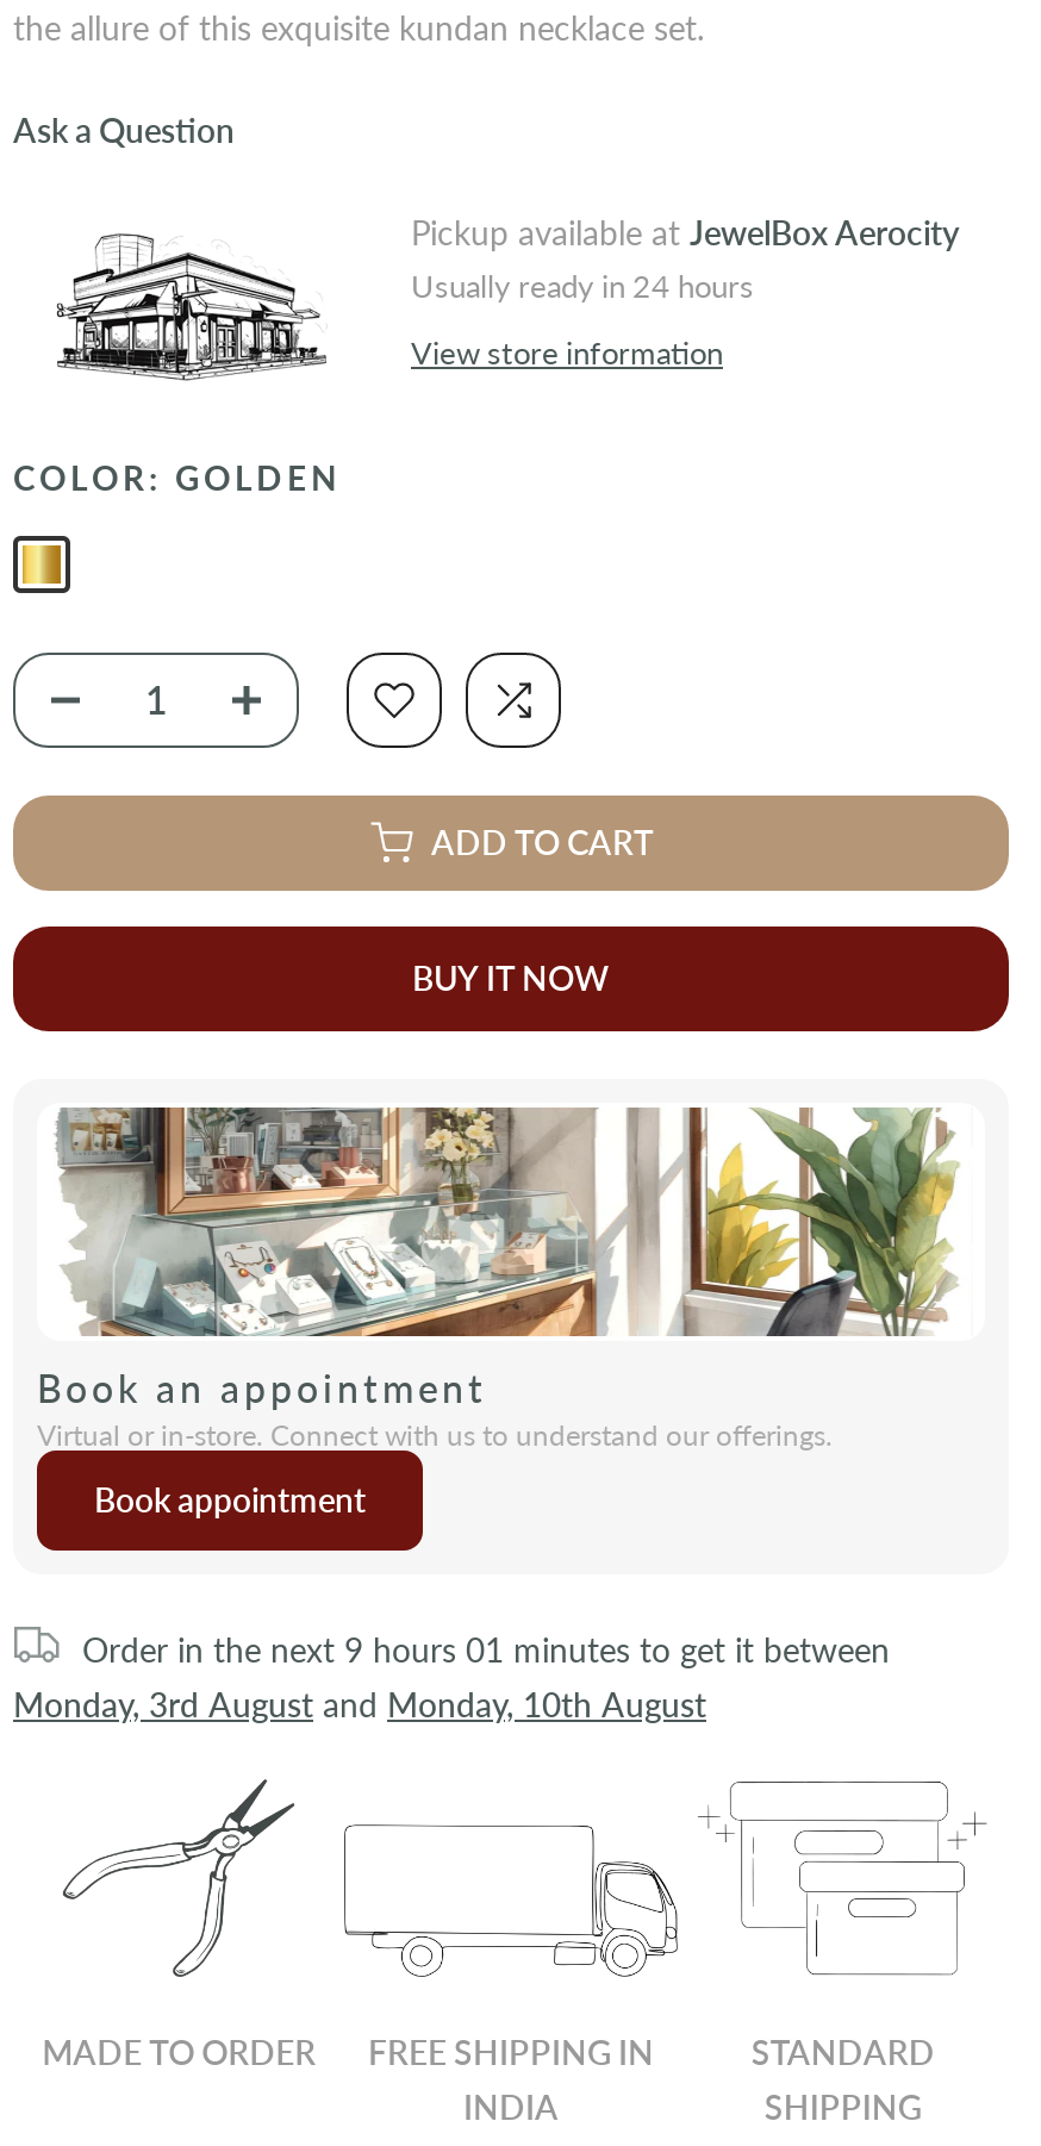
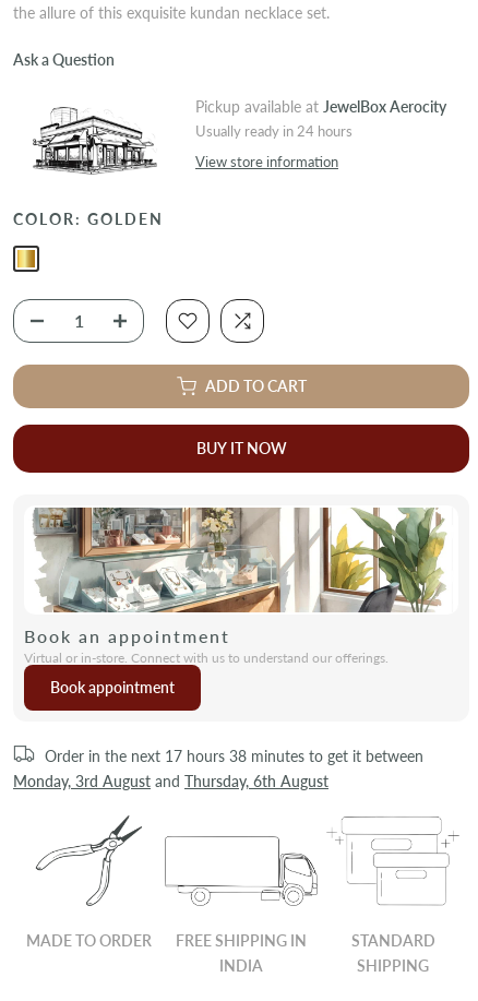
- Order in the next 9 hours 01 minutes to get it between
+ Order in the next 17 hours 38 minutes to get it between

- Monday, 3rd August and Monday, 10th August
+ Monday, 3rd August and Thursday, 6th August
